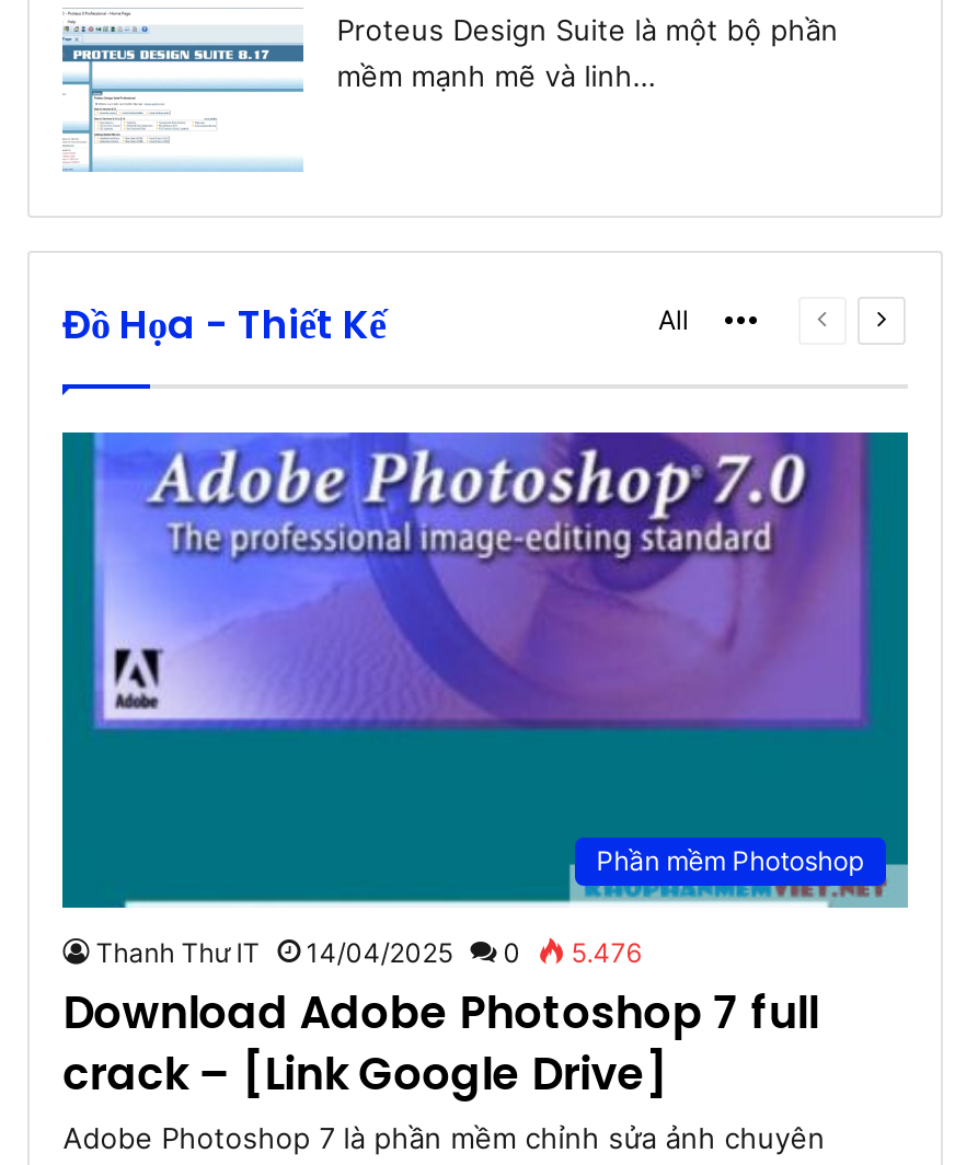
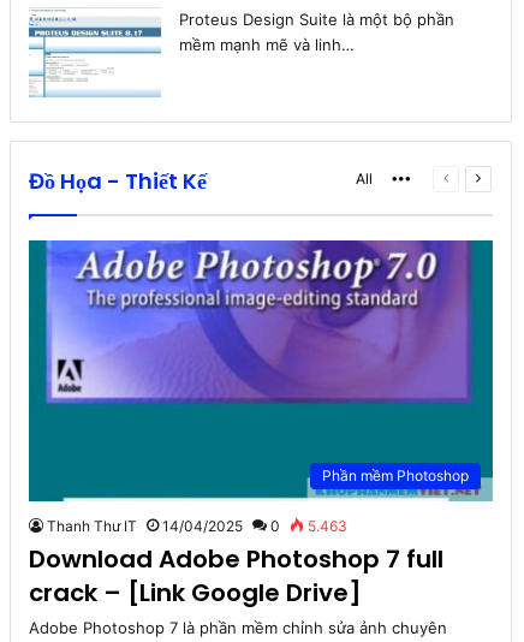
- Thanh Thư IT 14/04/2025 0 5.476
+ Thanh Thư IT 14/04/2025 0 5.463
